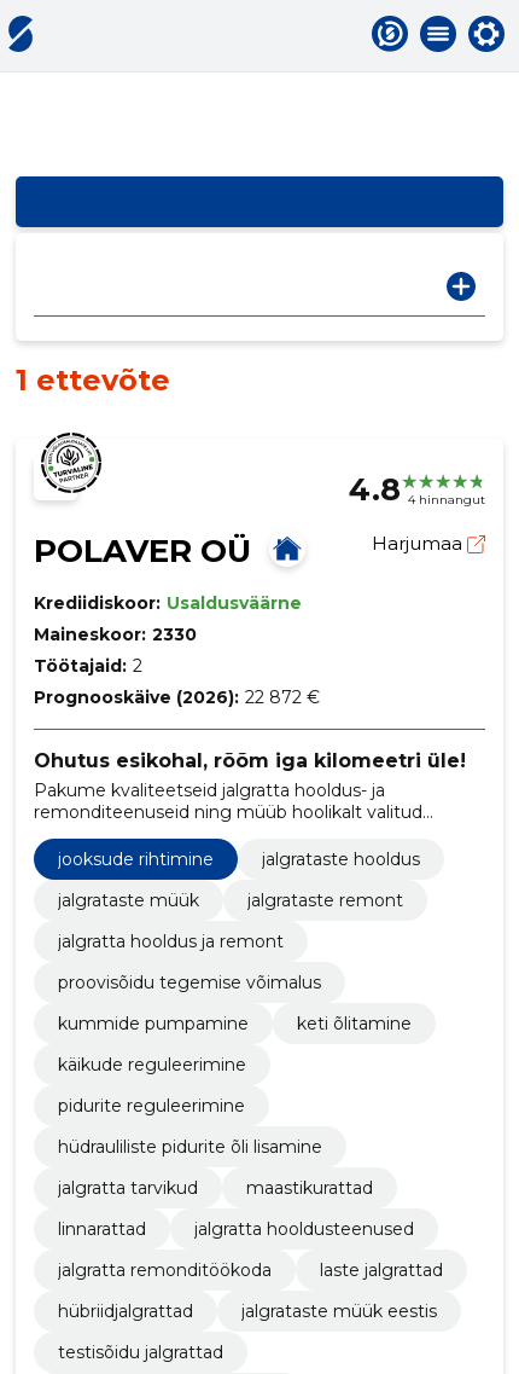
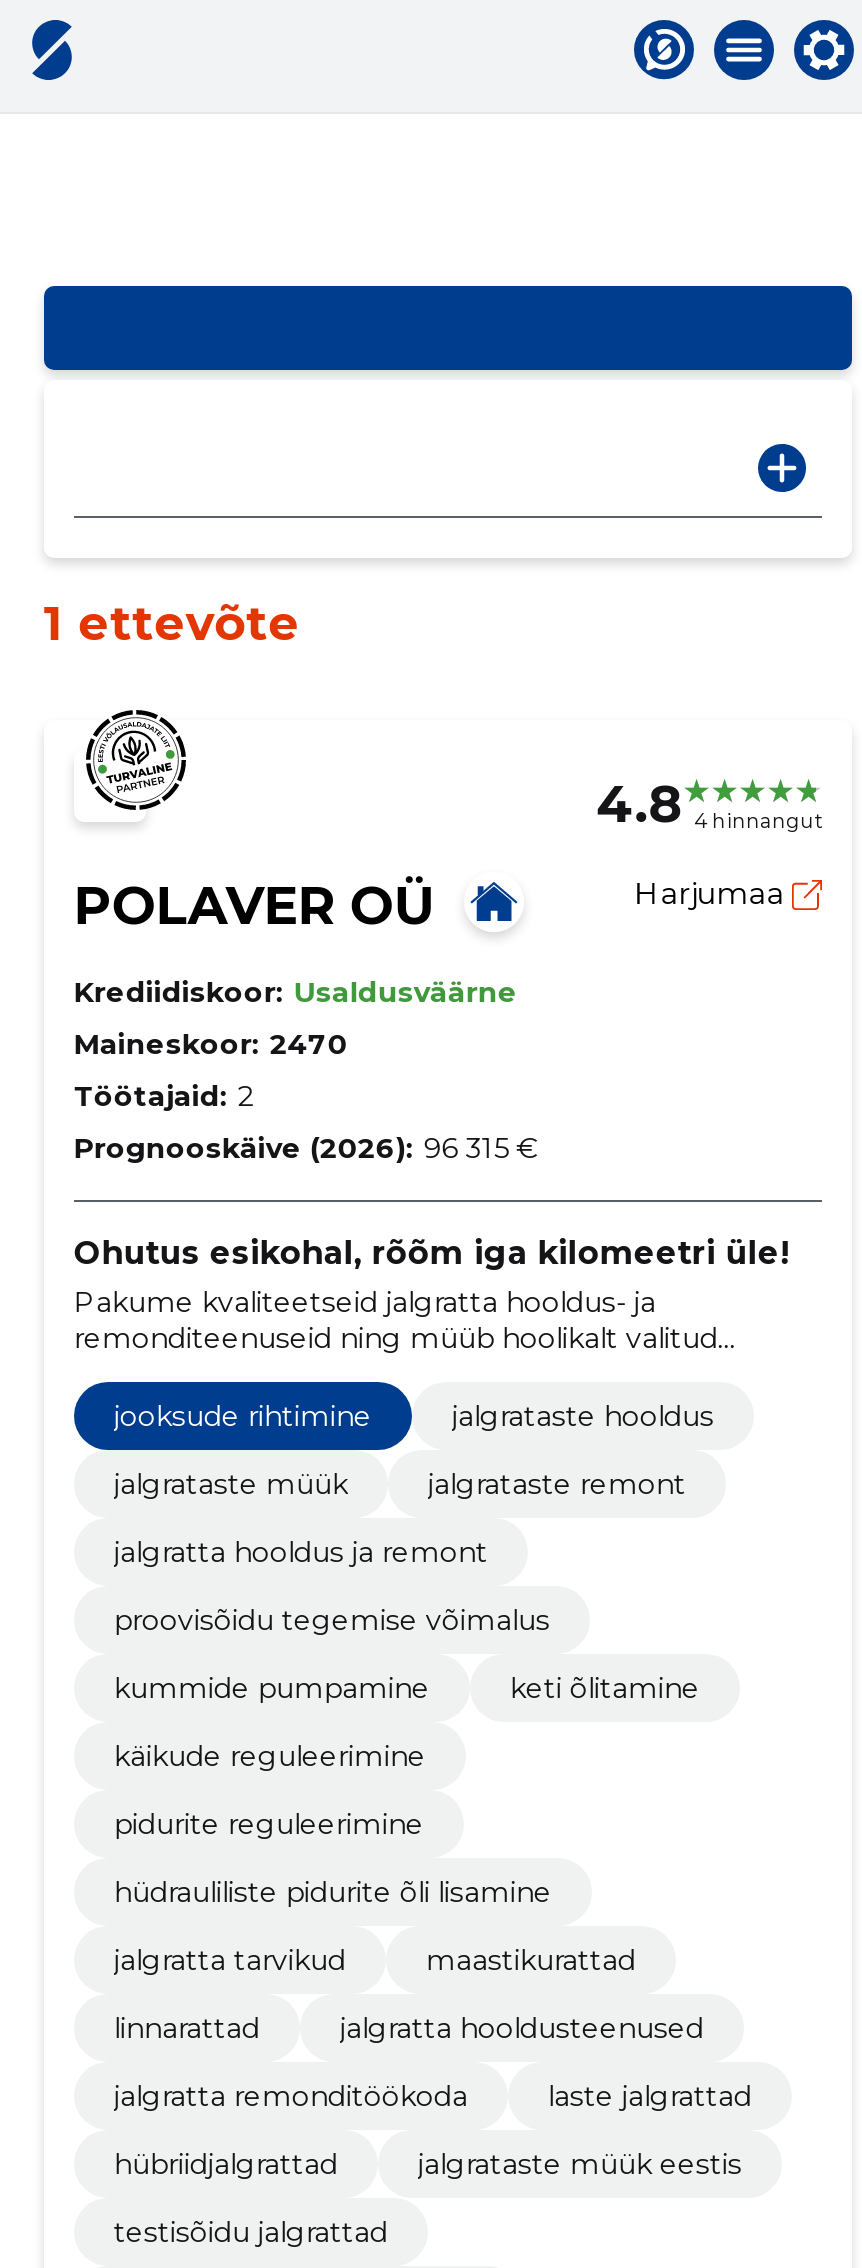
- Maineskoor: 2330
+ Maineskoor: 2470

- Prognooskäive (2026): 22 872 €
+ Prognooskäive (2026): 96 315 €
